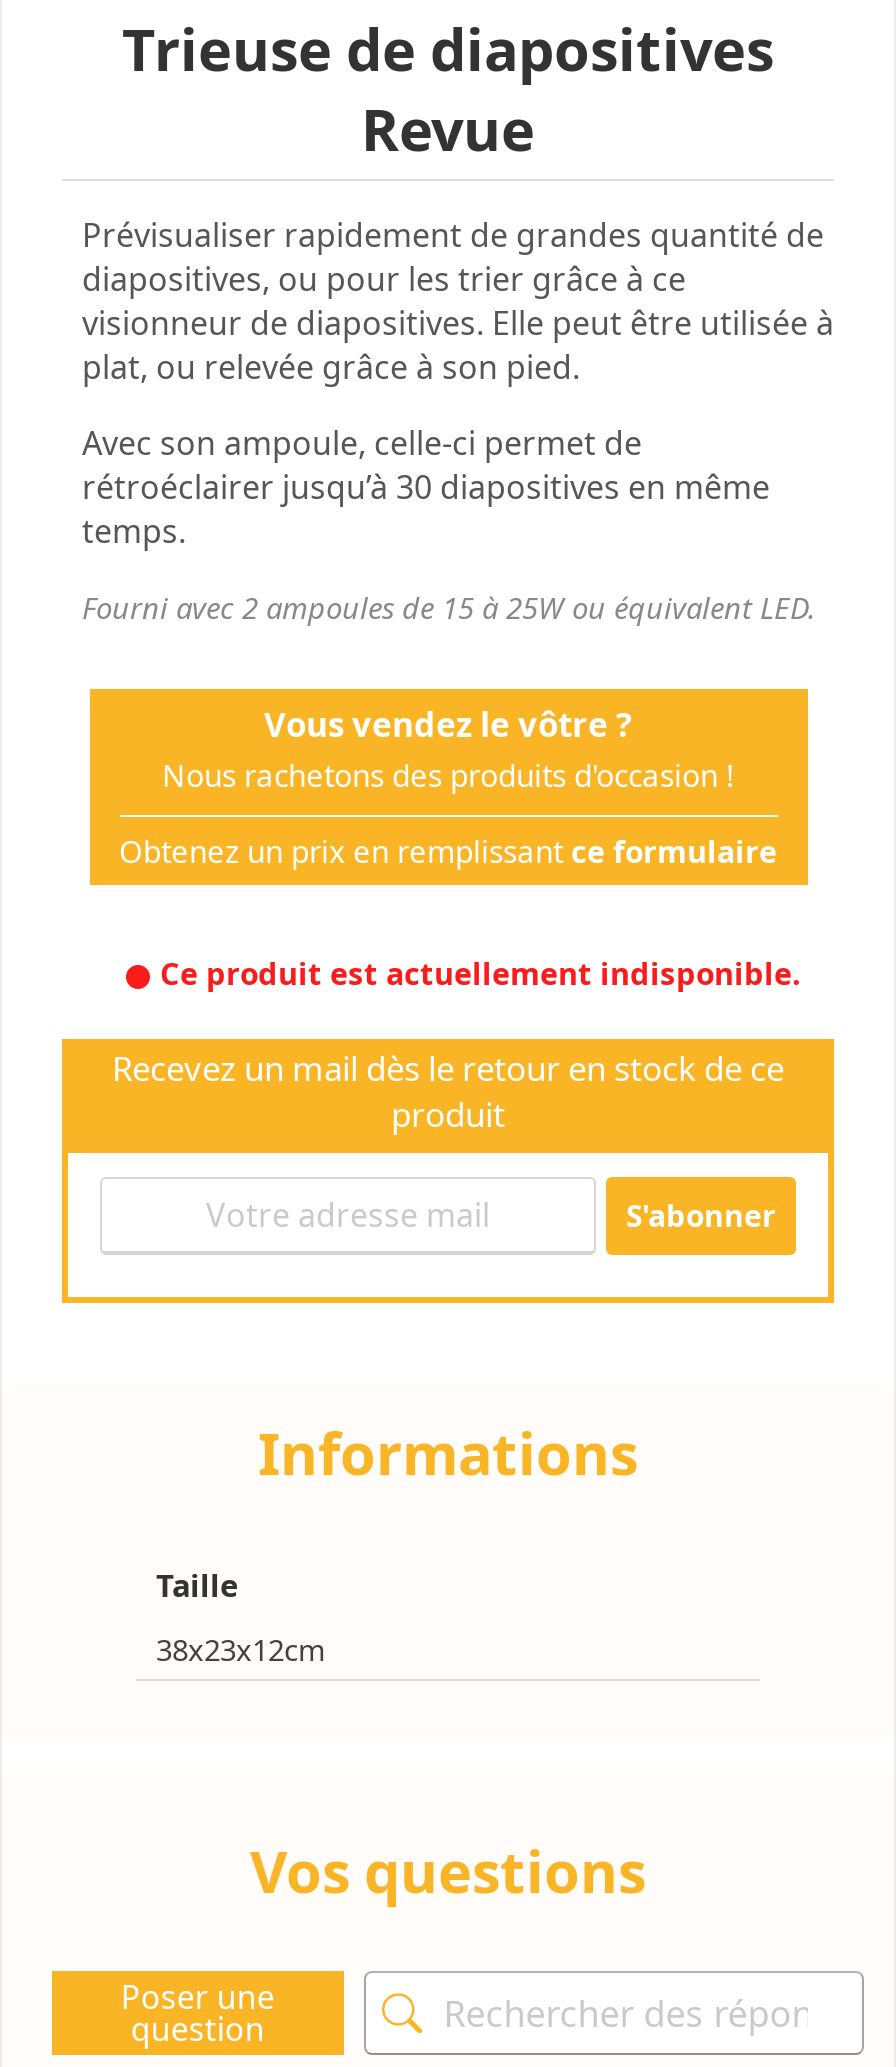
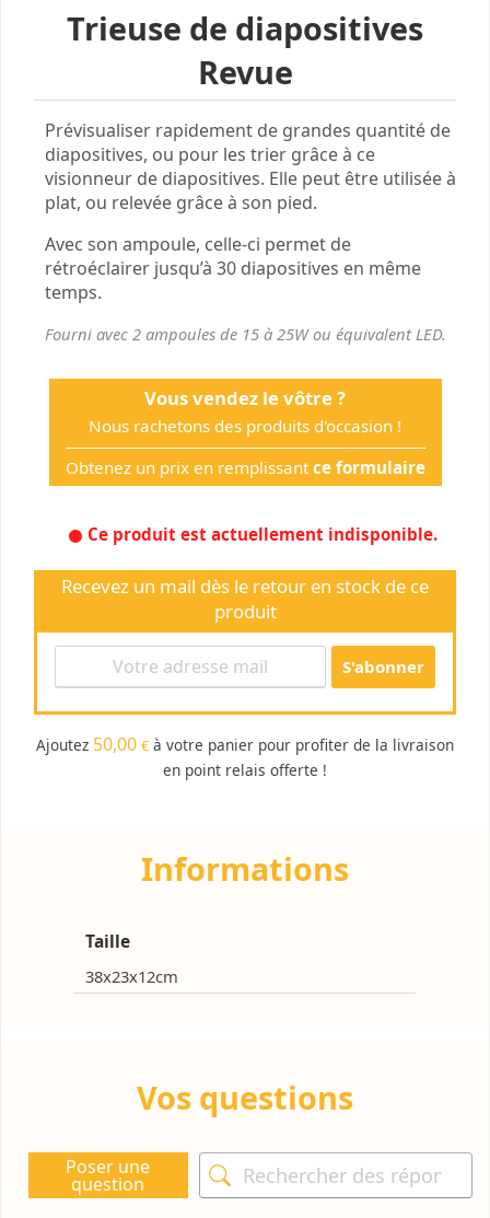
+ Ajoutez 50,00 €à votre panier pour profiter de la livraison
+ en point relais offerte !
